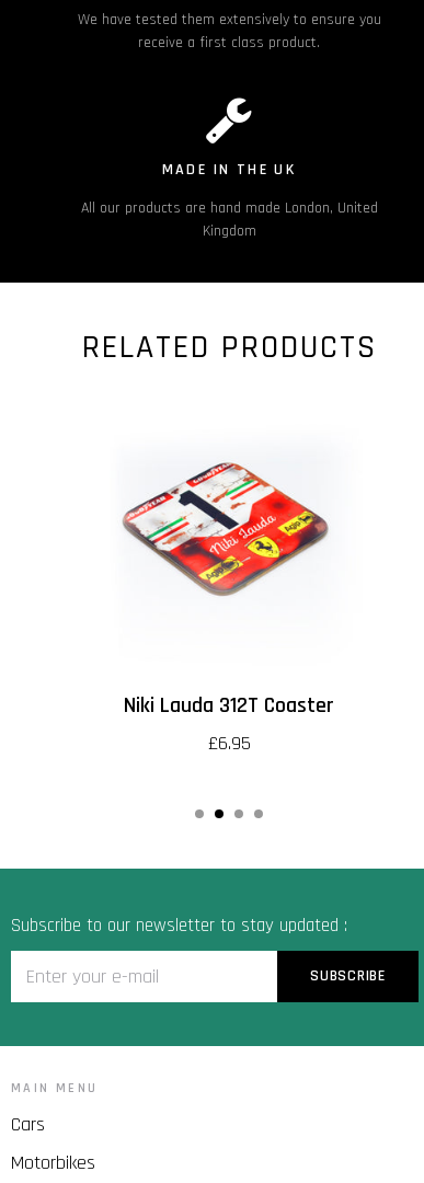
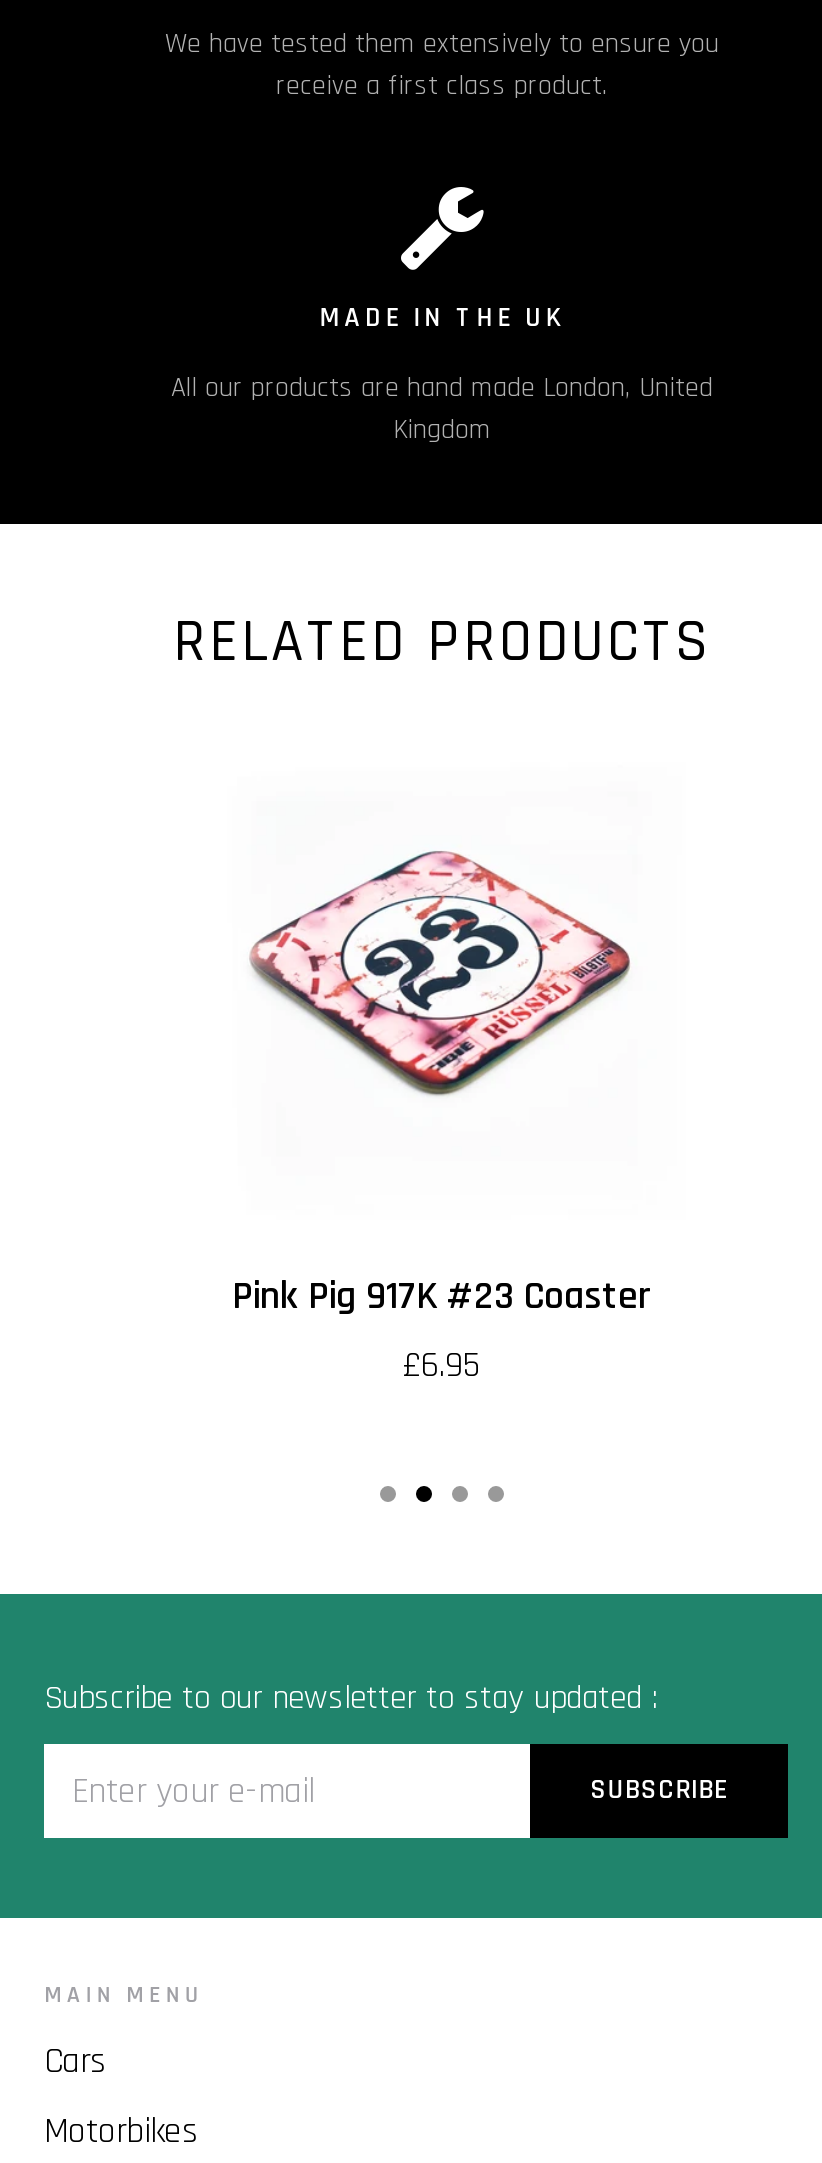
- [image]
+ [image]

- Niki Lauda 312T Coaster
+ Pink Pig 917K #23 Coaster
